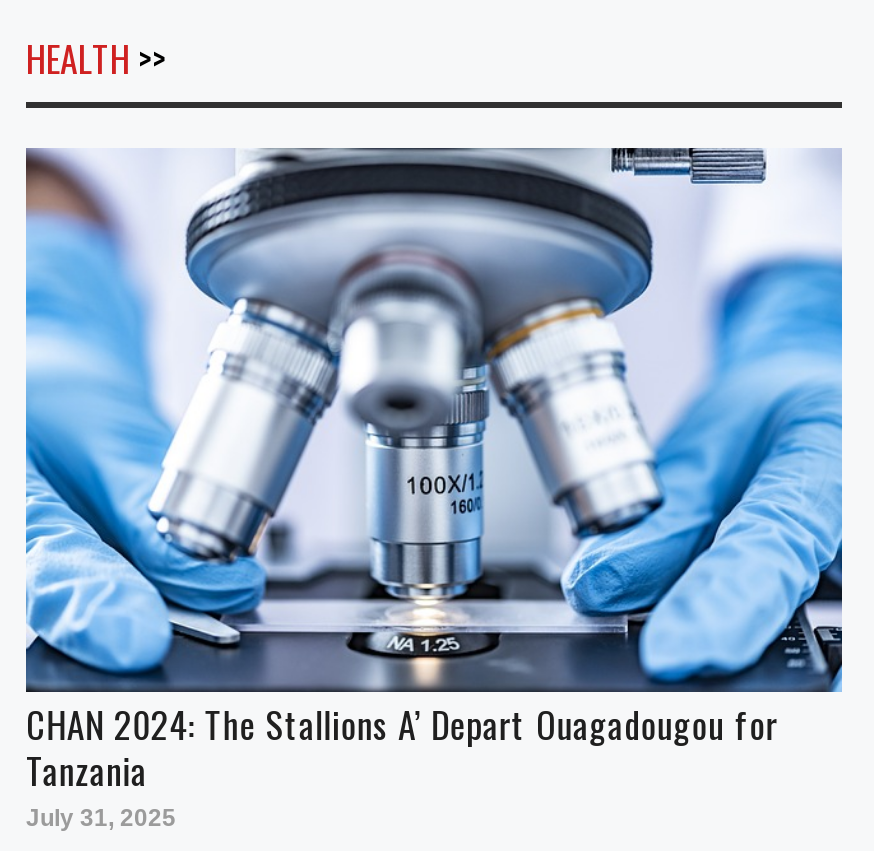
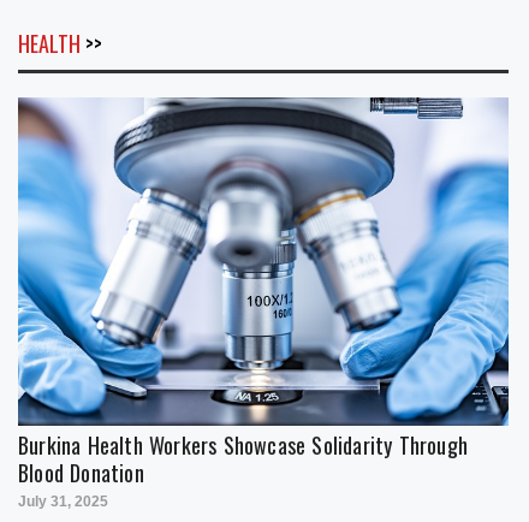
- CHAN 2024: The Stallions A’ Depart Ouagadougou for
- Tanzania
+ Burkina Health Workers Showcase Solidarity Through
+ Blood Donation
